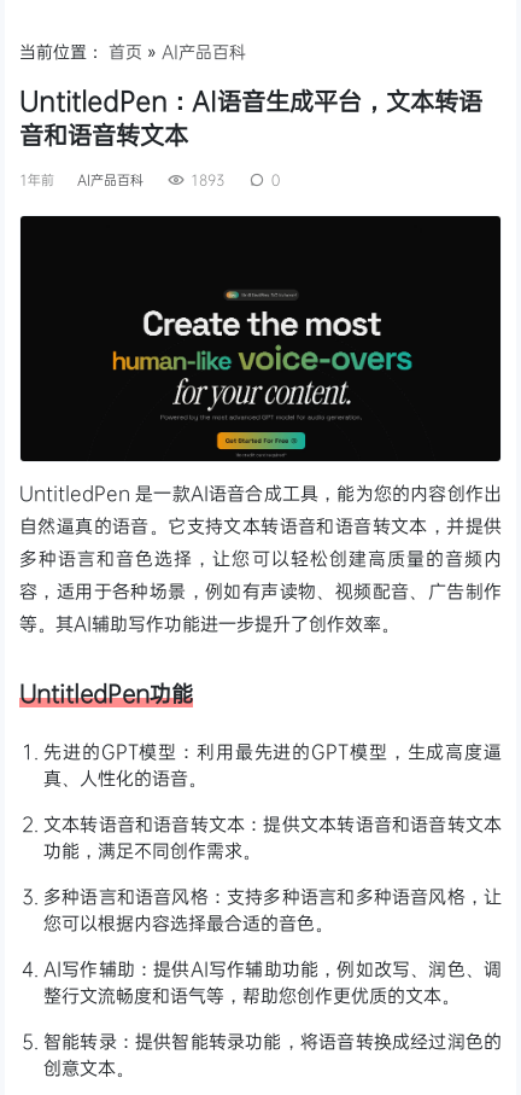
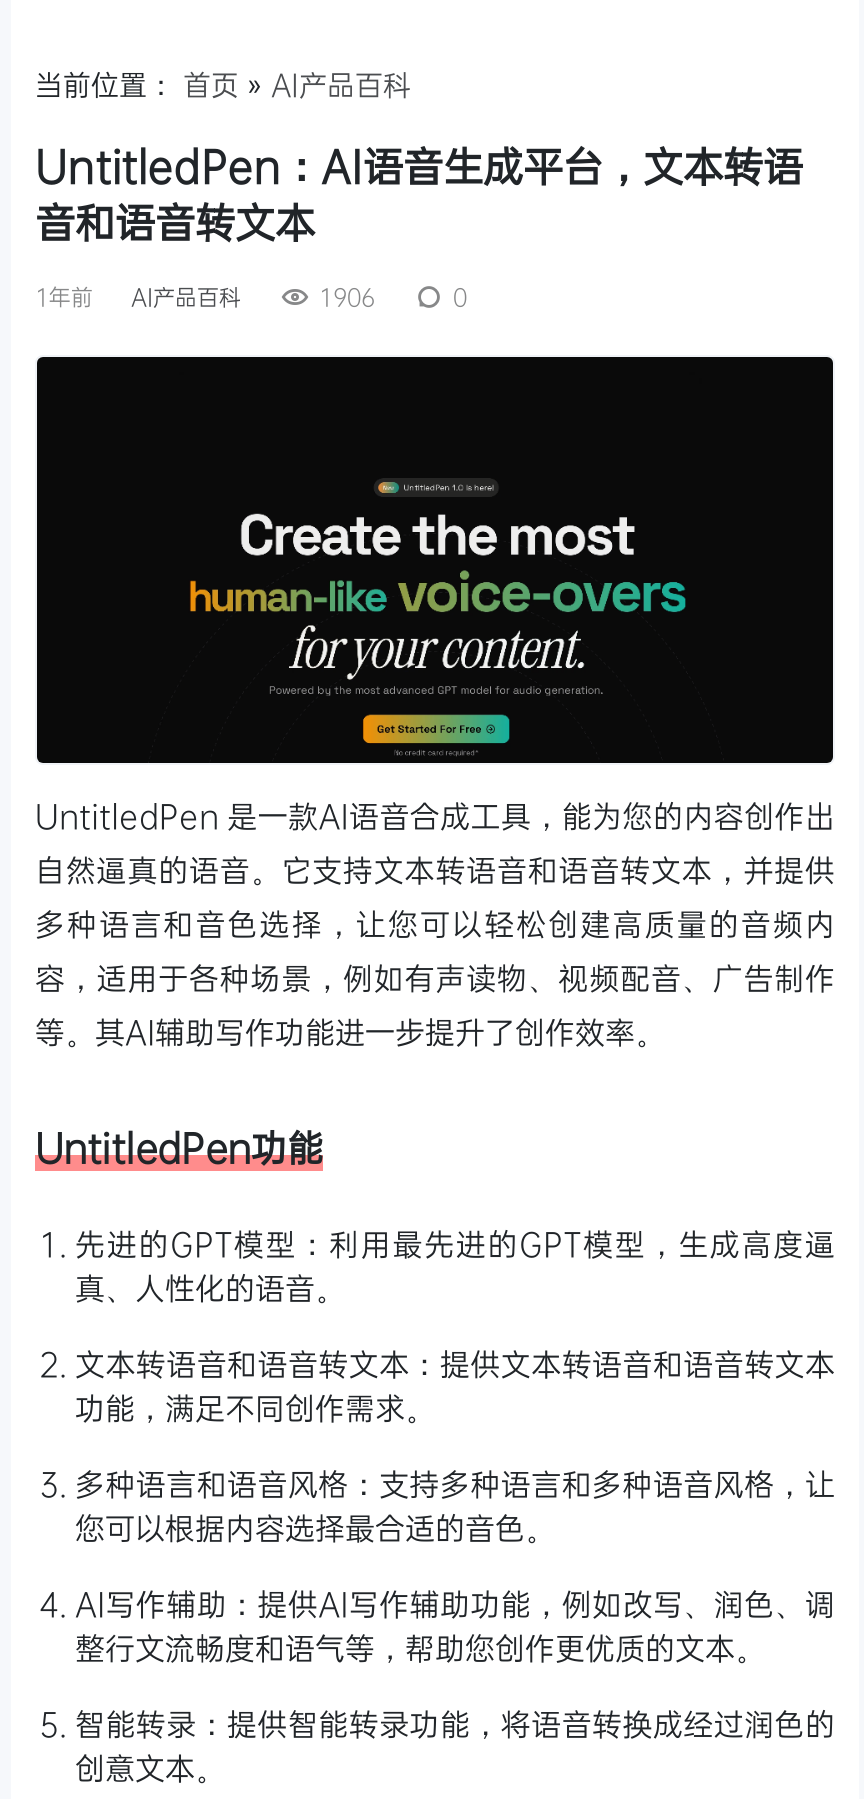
- 1893
+ 1906
